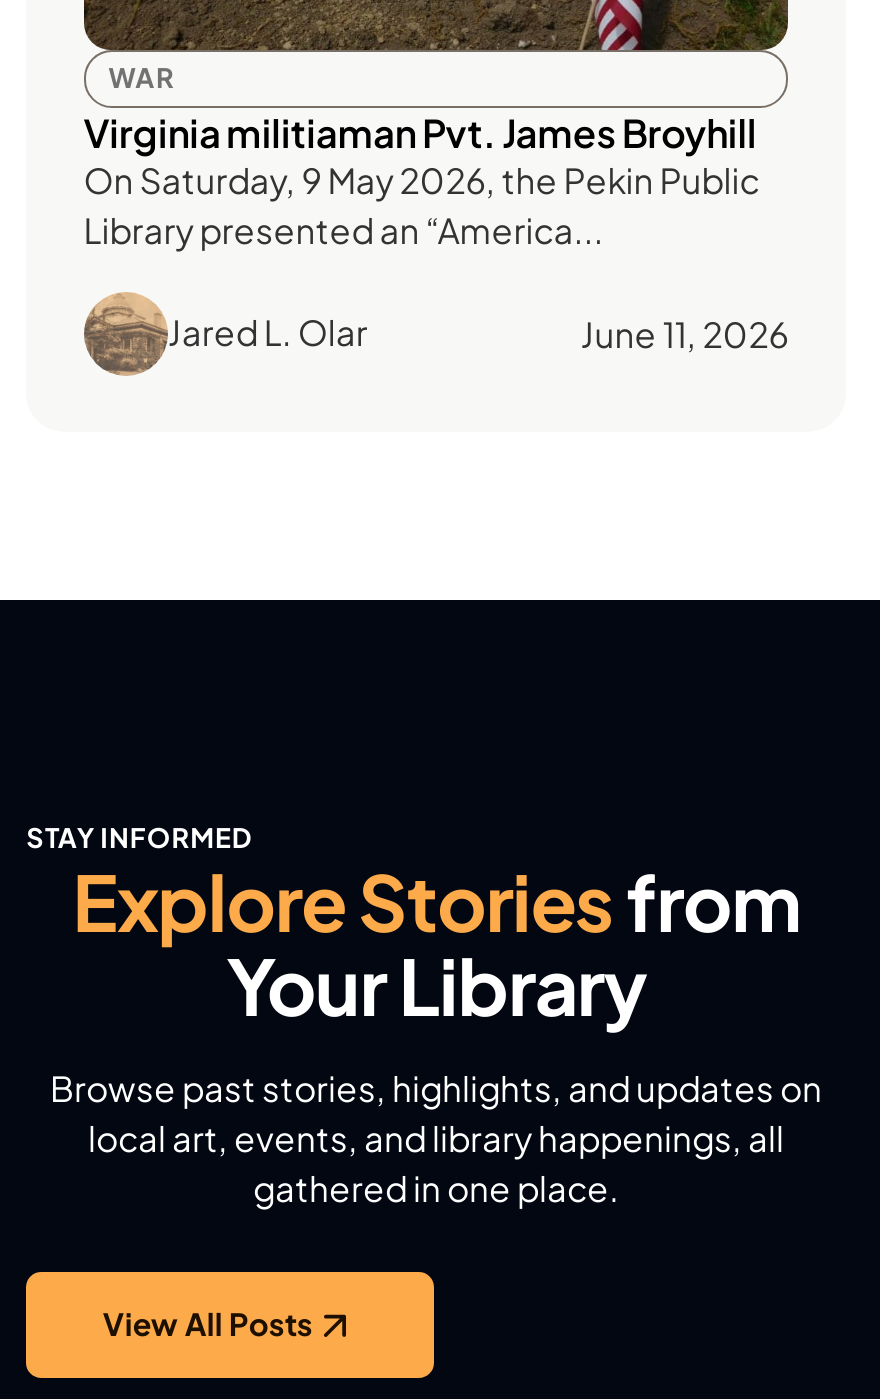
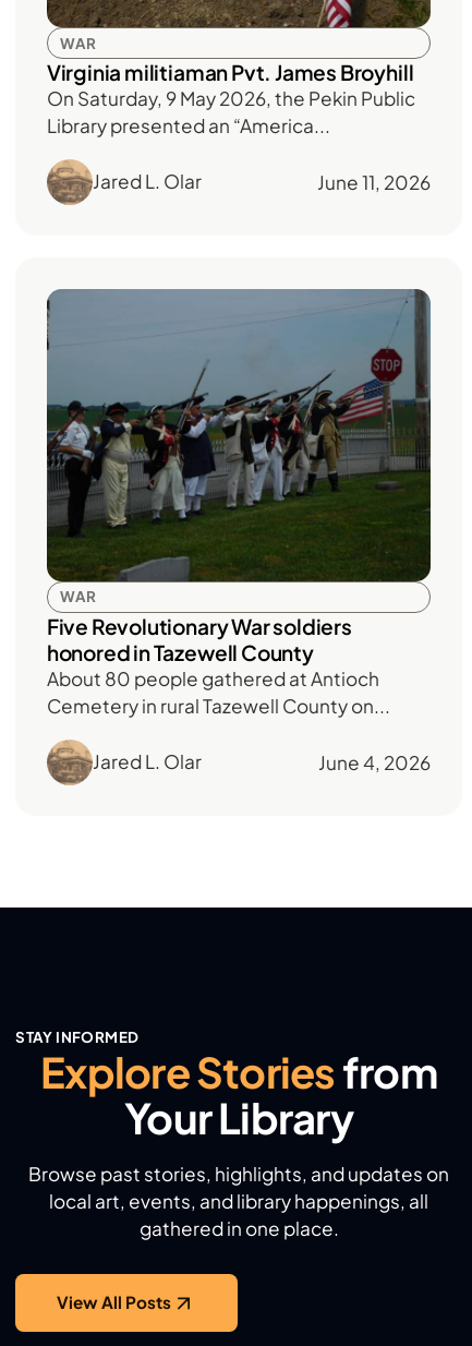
+ [image]
+ WAR
+ Five Revolutionary War soldiers
+ honored in Tazewell County
+ About 80 people gathered at Antioch
+ Cemetery in rural Tazewell County on...
+ Jared L. Olar
+ June 4, 2026
